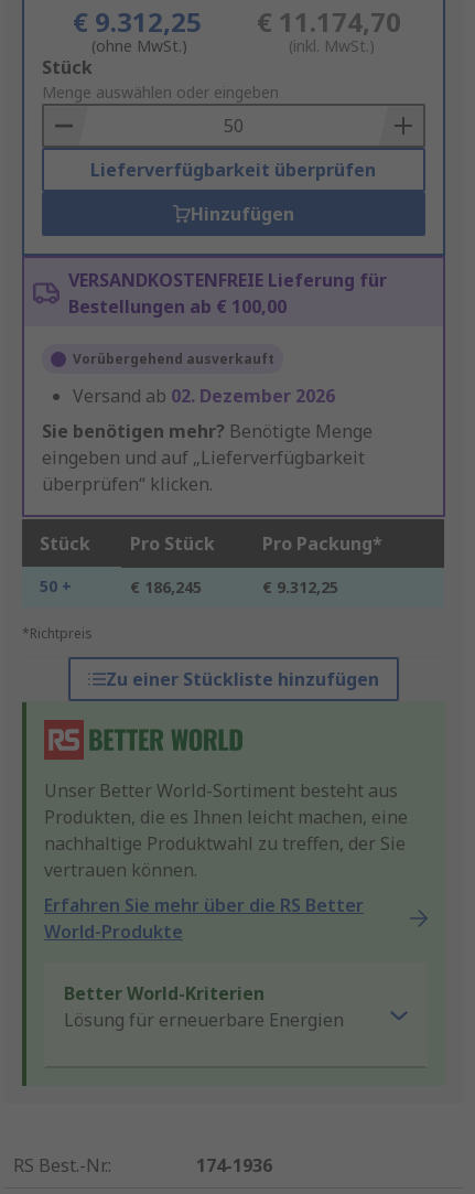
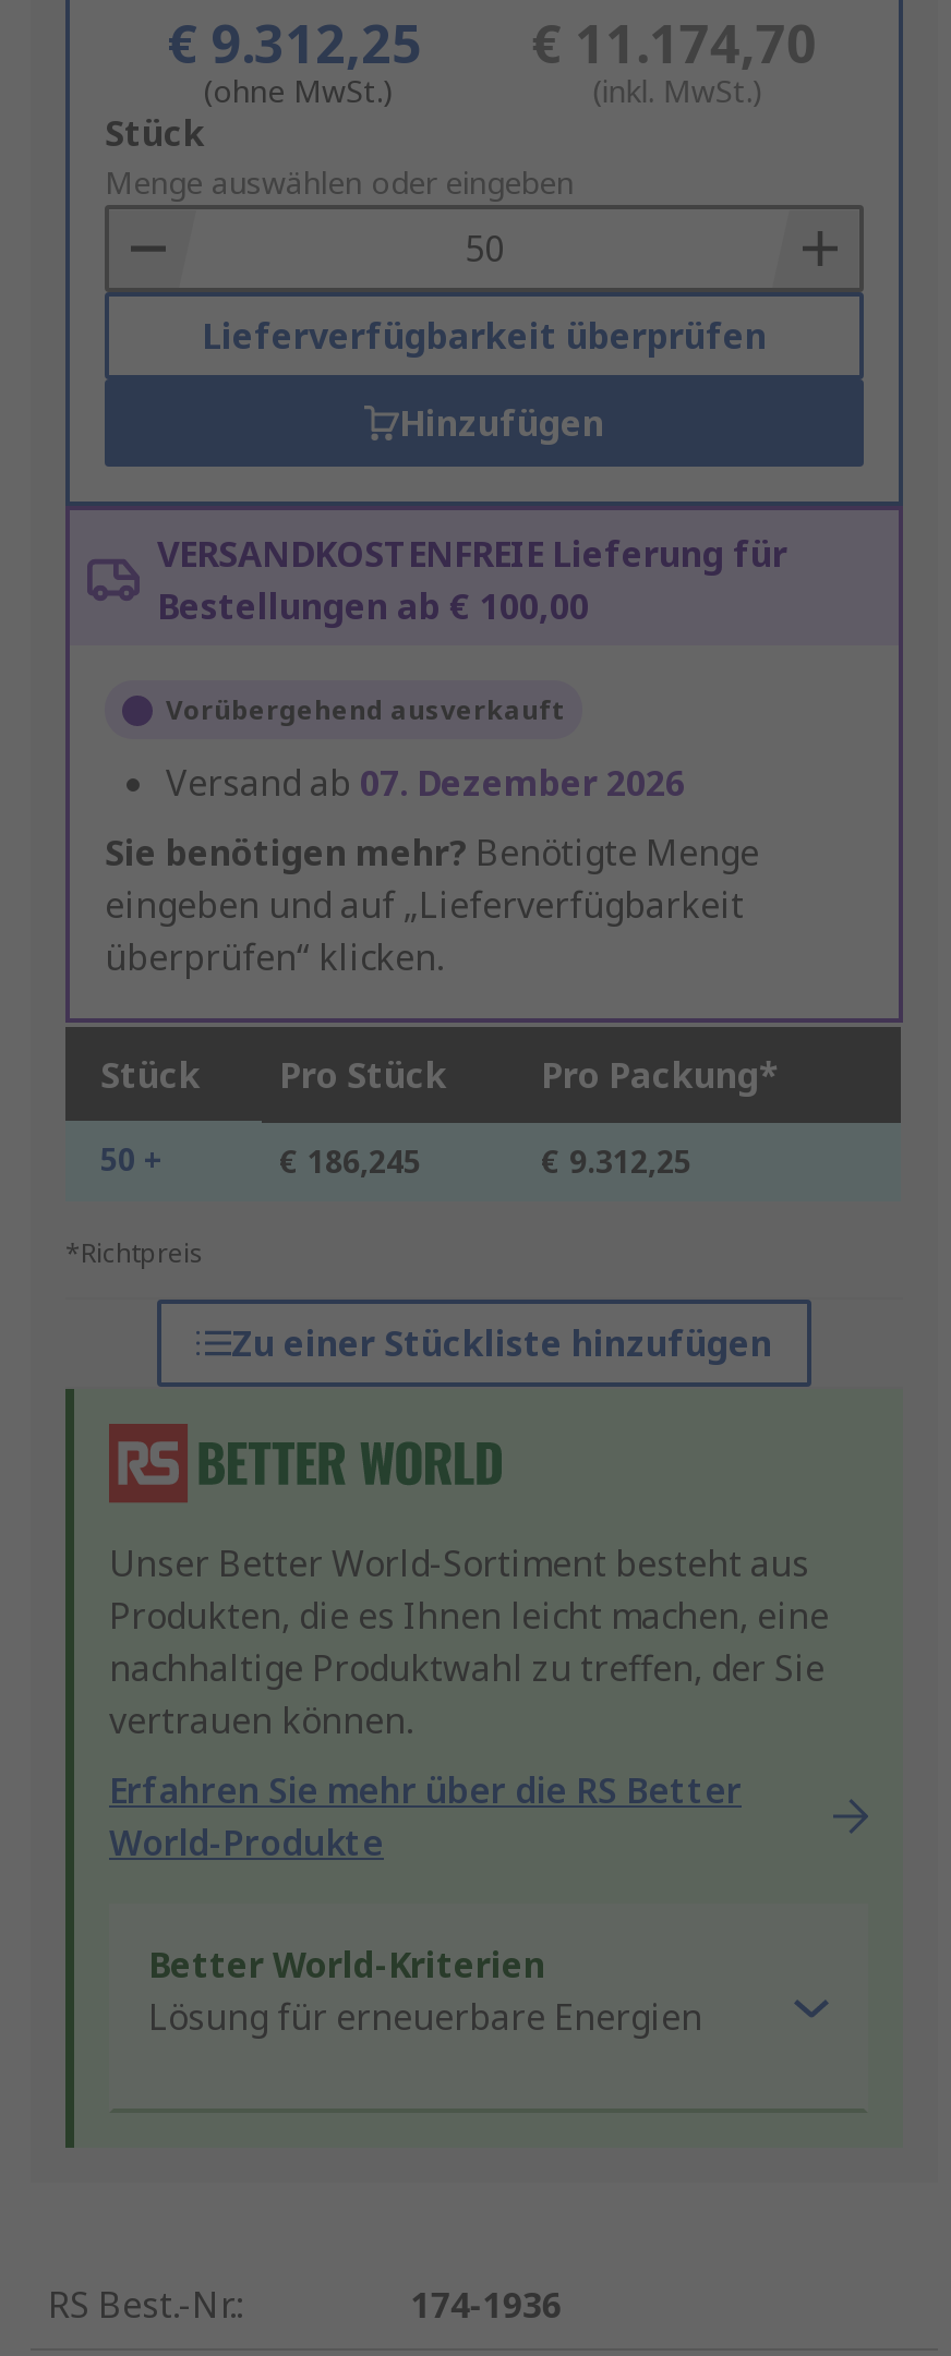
- Versand ab 02. Dezember 2026
+ Versand ab 07. Dezember 2026
